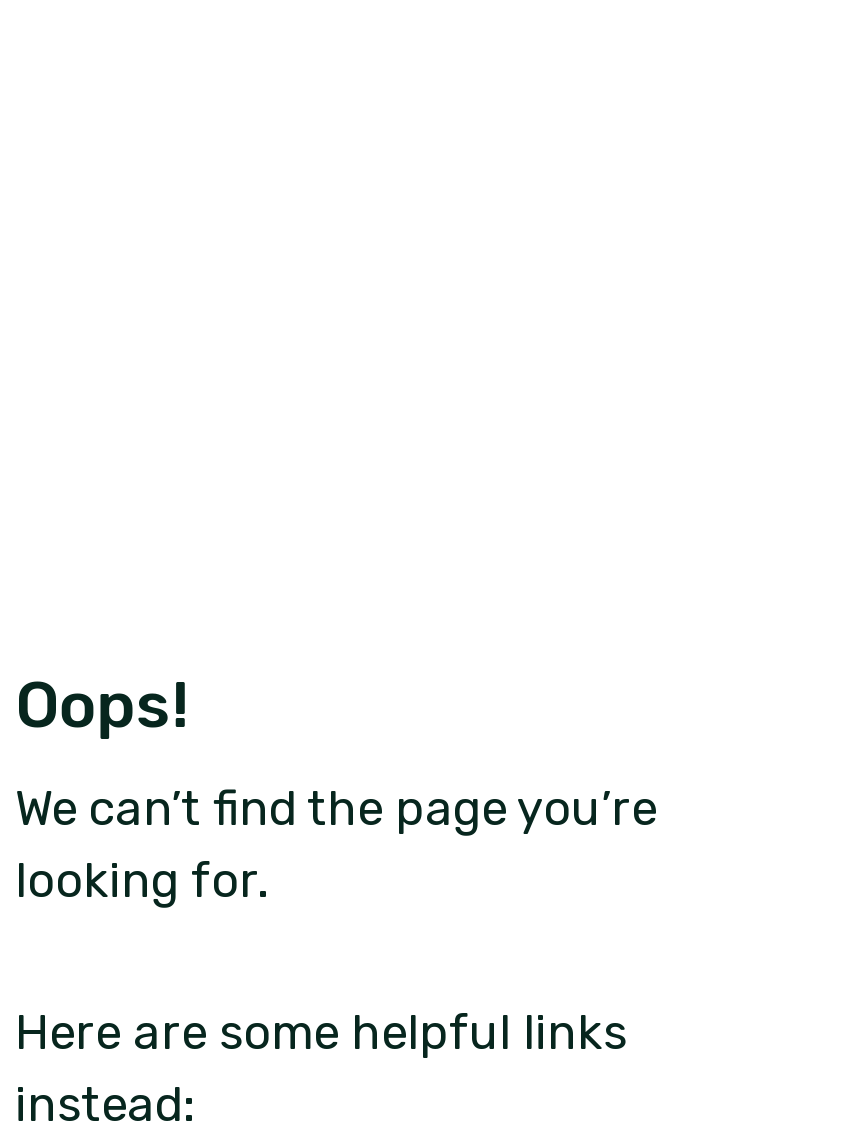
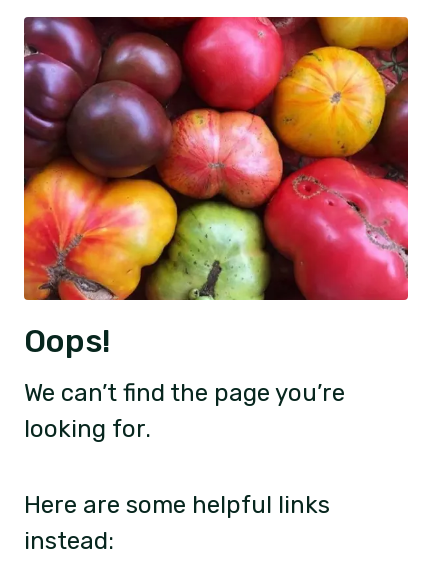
+ [image]
